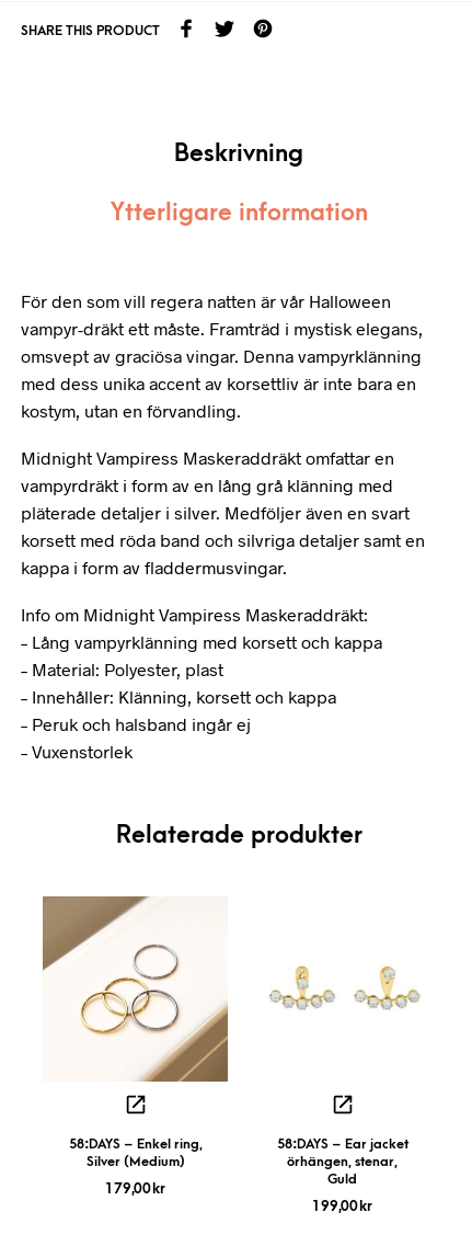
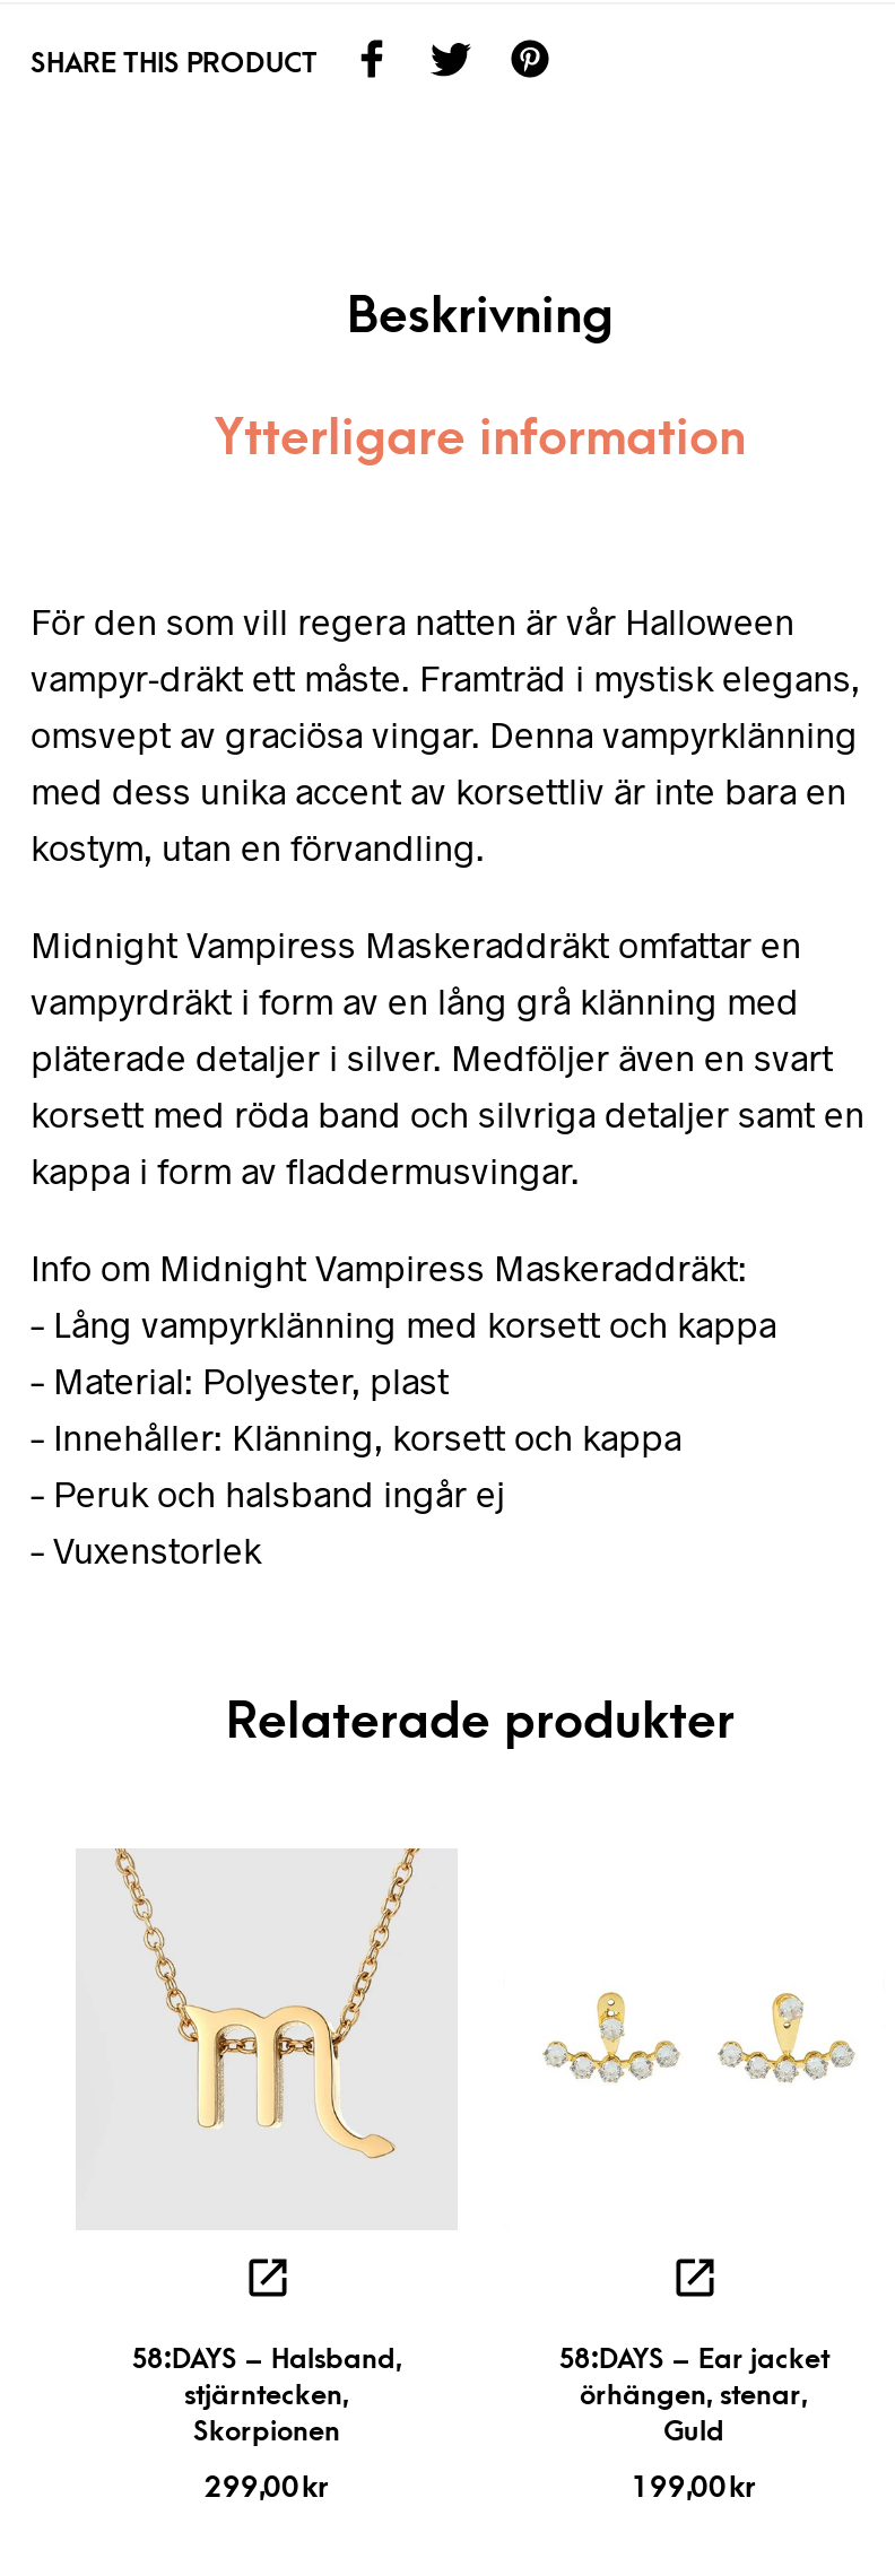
- [image]
+ [image]

- 58:DAYS – Enkel ring,
- Silver (Medium)
+ 58:DAYS – Halsband,
+ stjärntecken,
+ Skorpionen

- 179,00kr
+ 299,00kr
